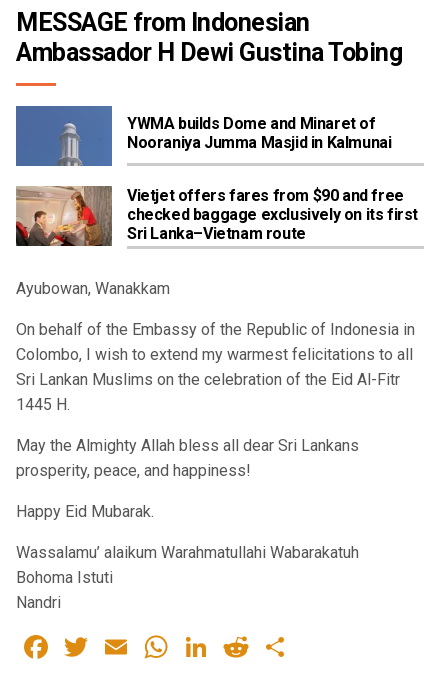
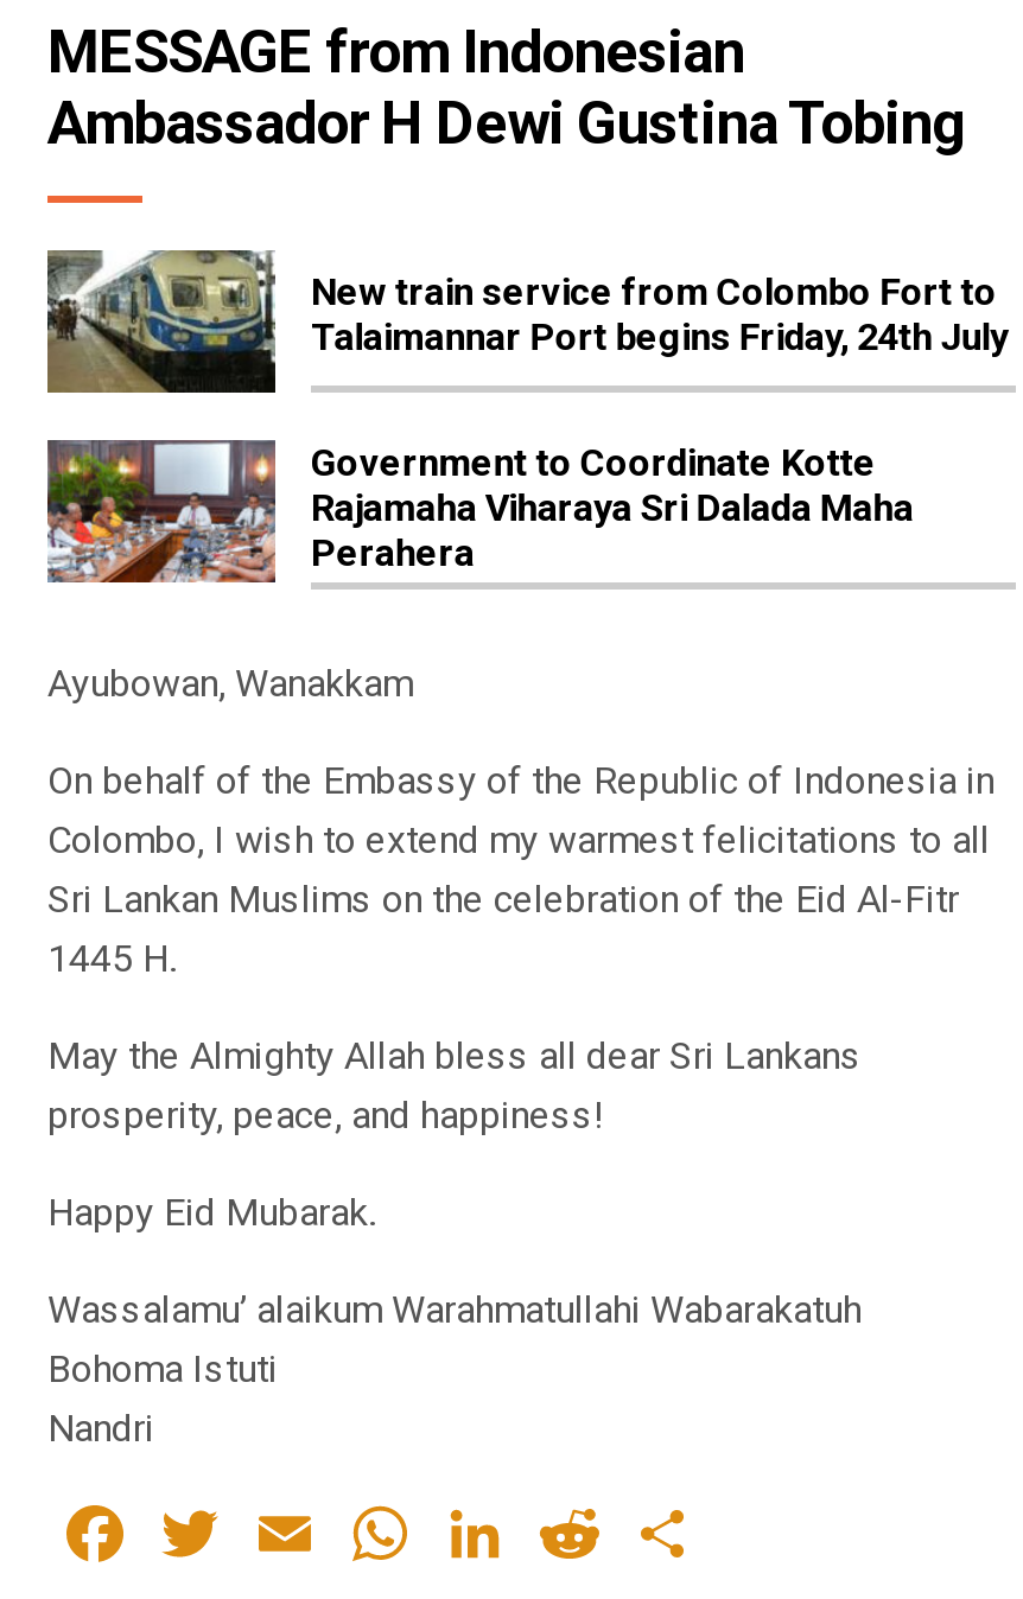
- [image]
- YWMA builds Dome and Minaret of
- Nooraniya Jumma Masjid in Kalmunai
+ [image]
+ New train service from Colombo Fort to
+ Talaimannar Port begins Friday, 24th July

- [image]
- Vietjet offers fares from $90 and free
- checked baggage exclusively on its first
- Sri Lanka–Vietnam route
+ [image]
+ Government to Coordinate Kotte
+ Rajamaha Viharaya Sri Dalada Maha
+ Perahera
